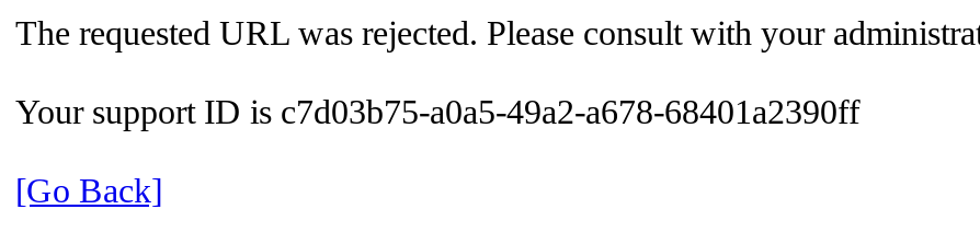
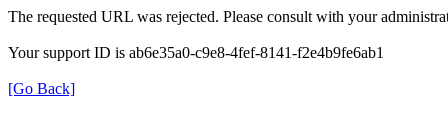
- Your support ID is c7d03b75-a0a5-49a2-a678-68401a2390ff
+ Your support ID is ab6e35a0-c9e8-4fef-8141-f2e4b9fe6ab1
